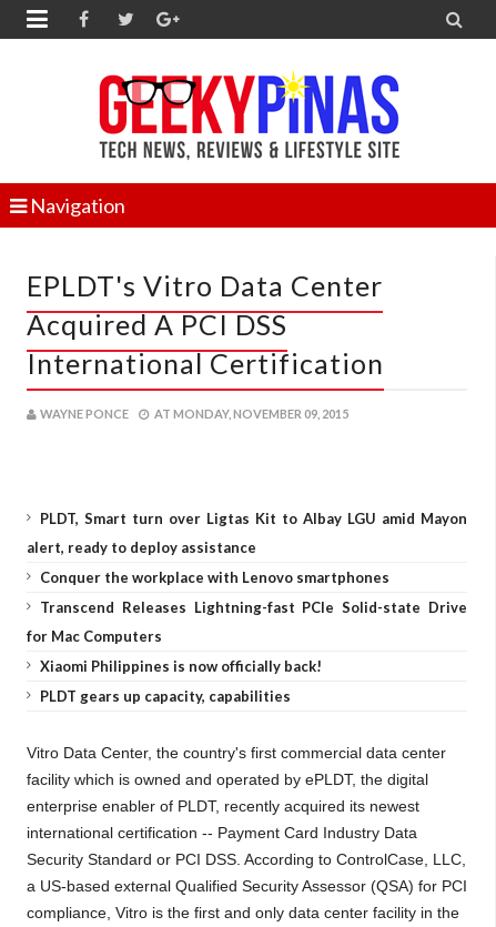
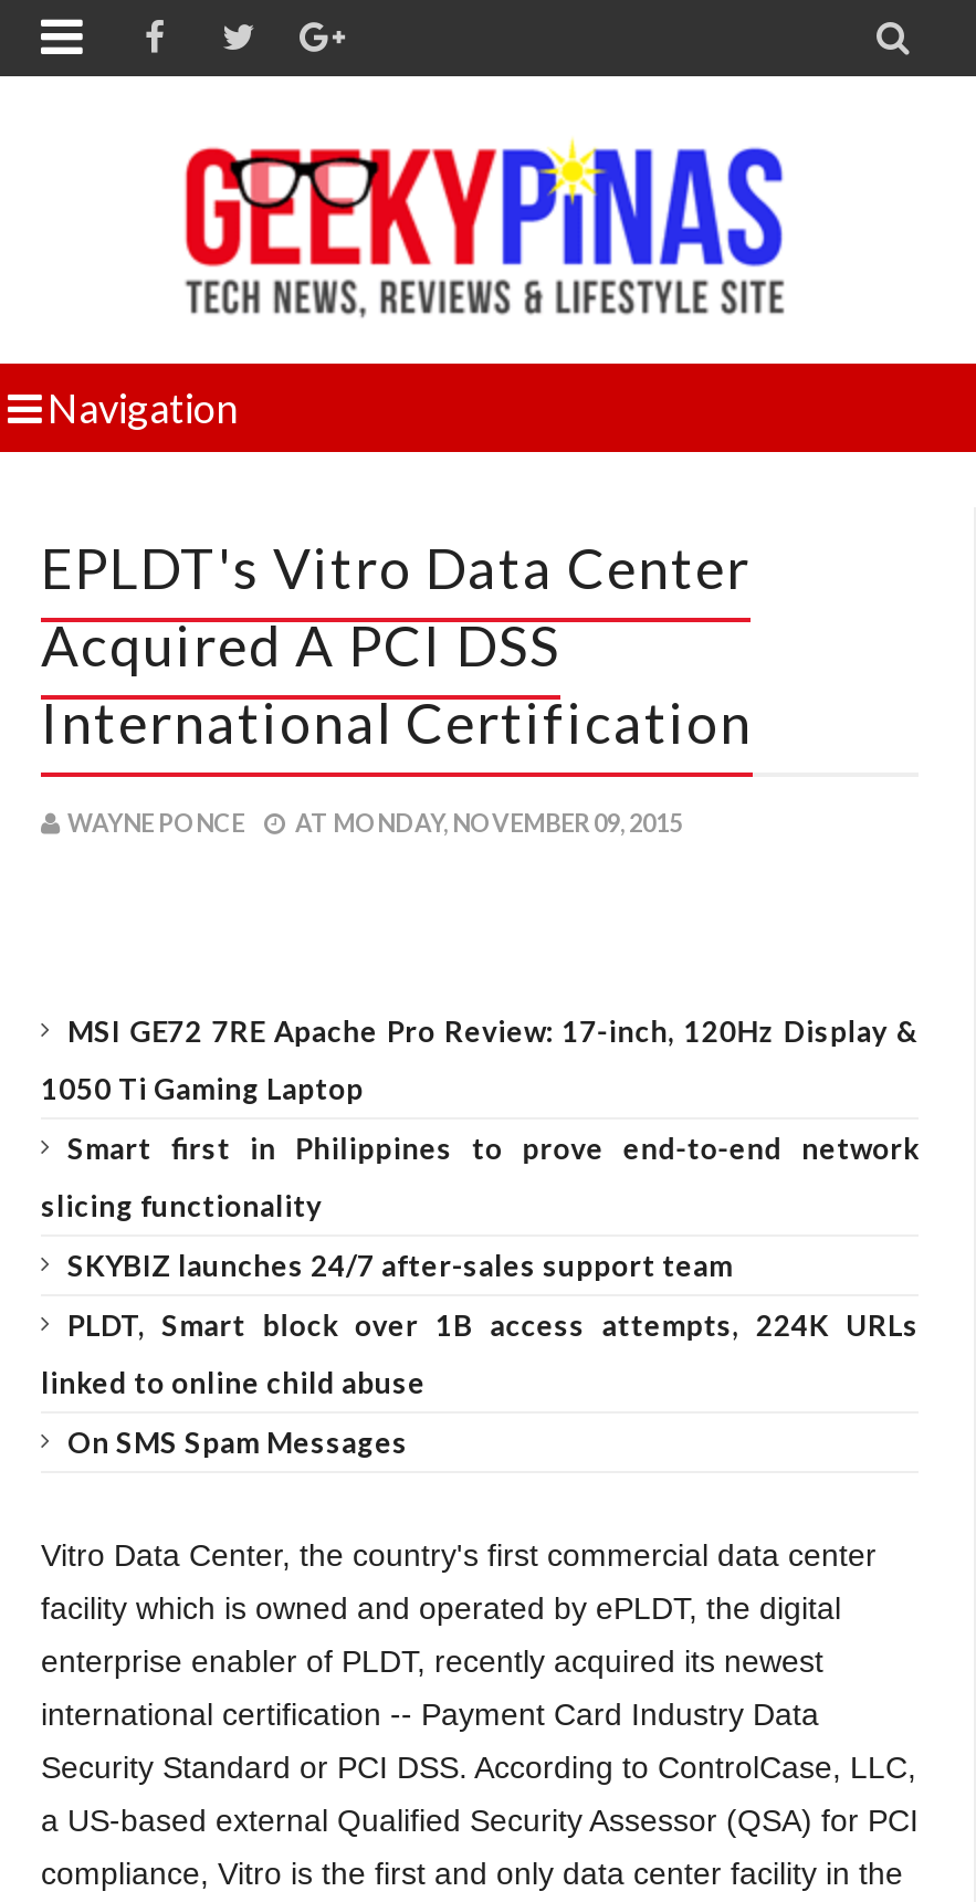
- PLDT, Smart turn over Ligtas Kit to Albay LGU amid Mayon
- alert, ready to deploy assistance
- Conquer the workplace with Lenovo smartphones
- Transcend Releases Lightning-fast PCIe Solid-state Drive
- for Mac Computers
- Xiaomi Philippines is now officially back!
- PLDT gears up capacity, capabilities
+ MSI GE72 7RE Apache Pro Review: 17-inch, 120Hz Display &
+ 1050 Ti Gaming Laptop
+ Smart first in Philippines to prove end-to-end network
+ slicing functionality
+ SKYBIZ launches 24/7 after-sales support team
+ PLDT, Smart block over 1B access attempts, 224K URLs
+ linked to online child abuse
+ On SMS Spam Messages
